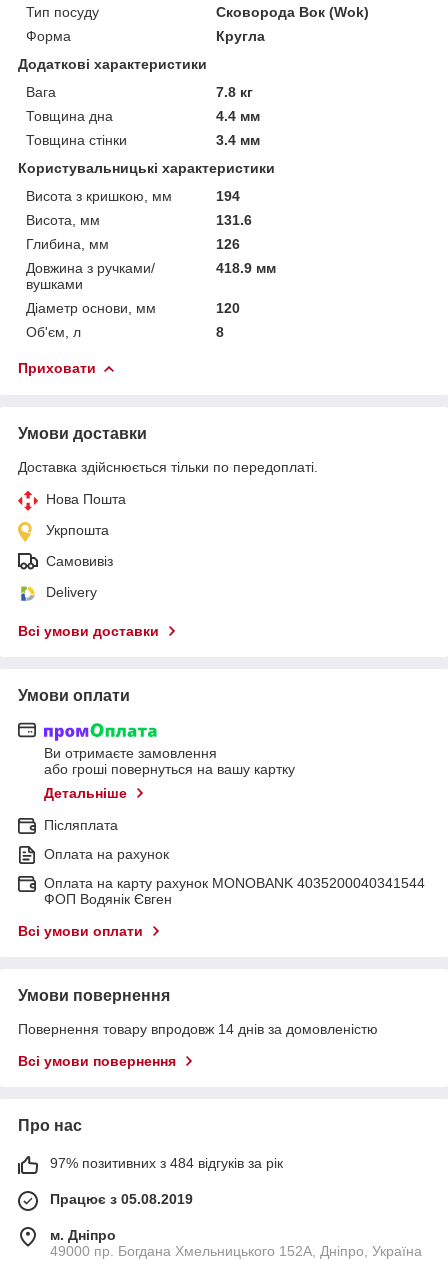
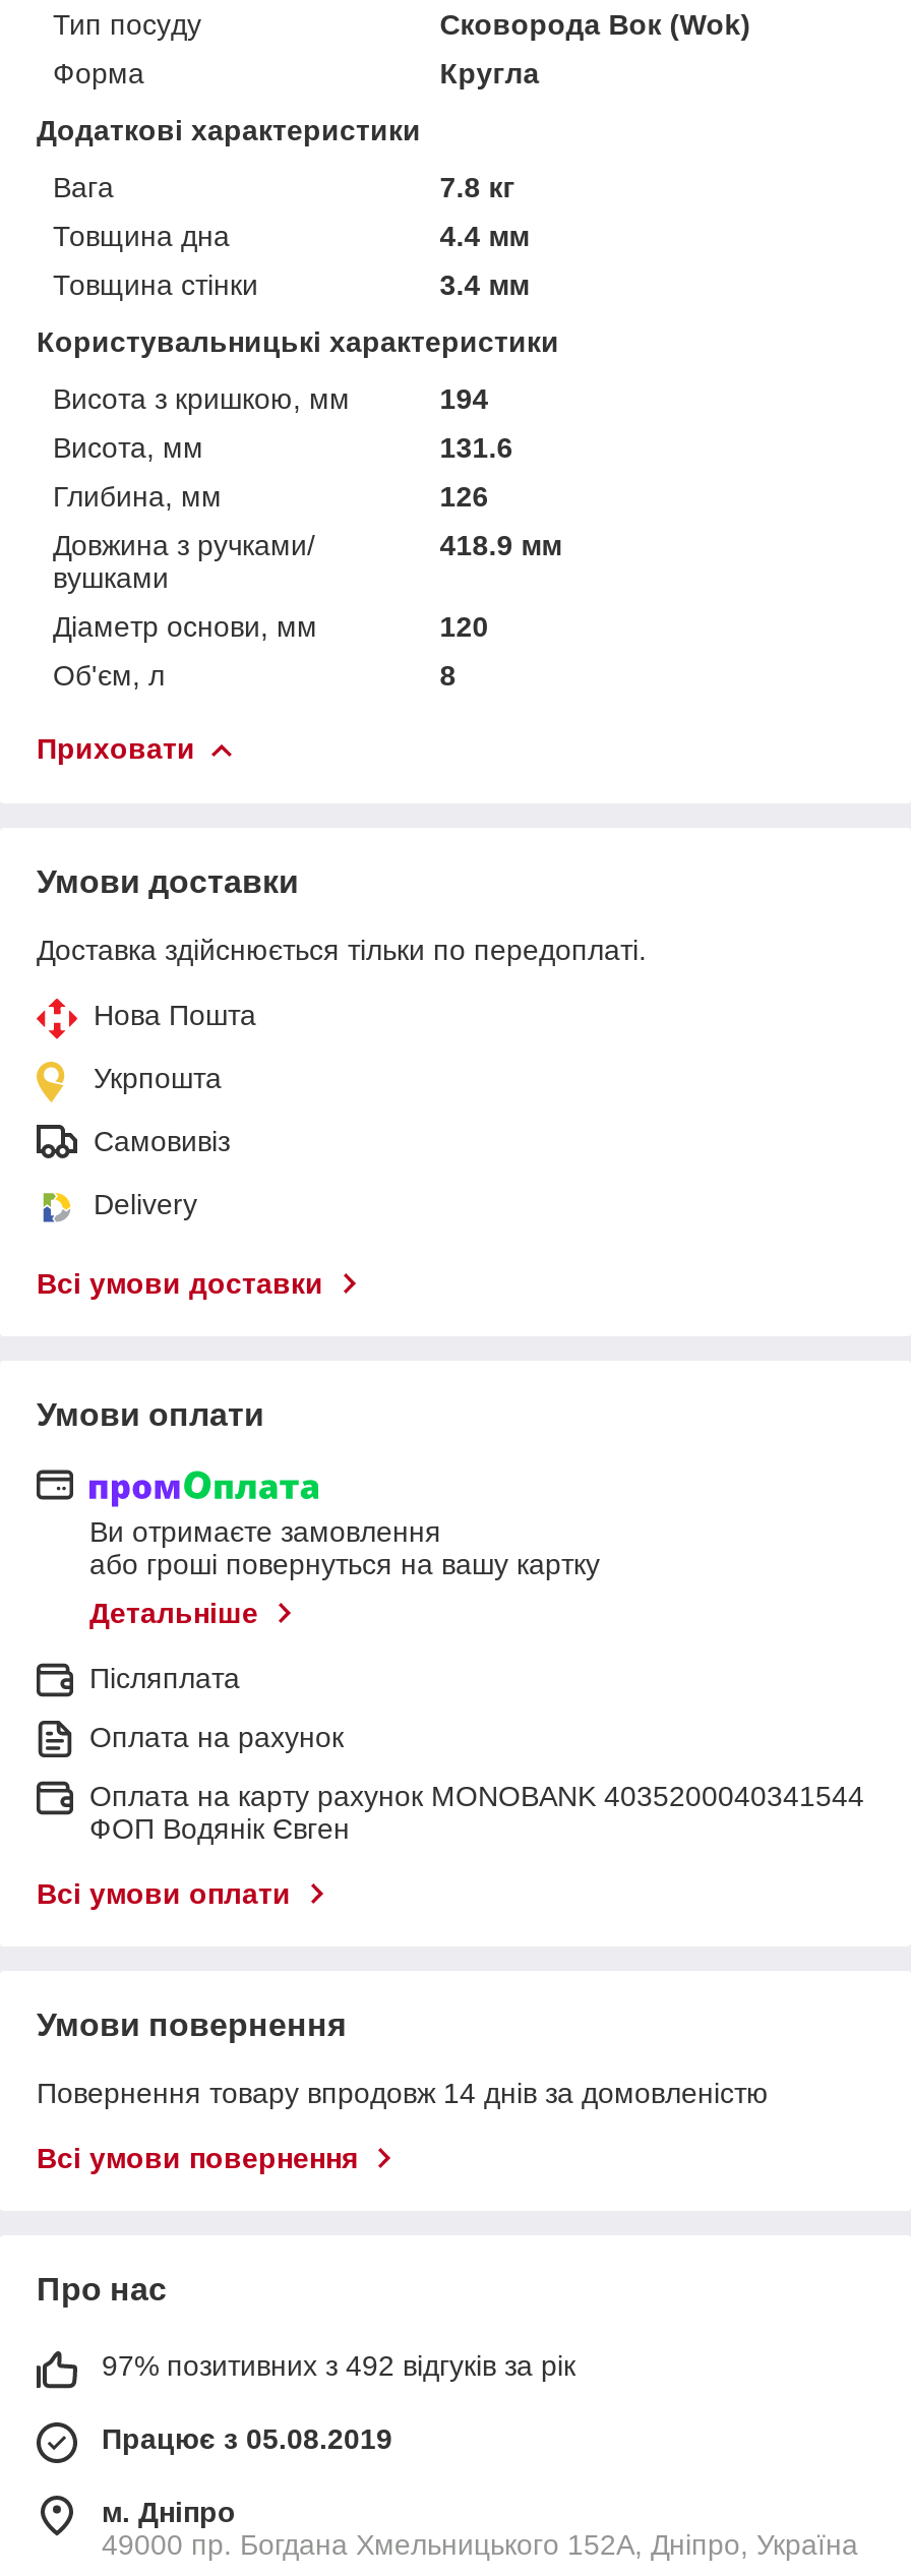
- 97% позитивних з 484 відгуків за рік
+ 97% позитивних з 492 відгуків за рік
